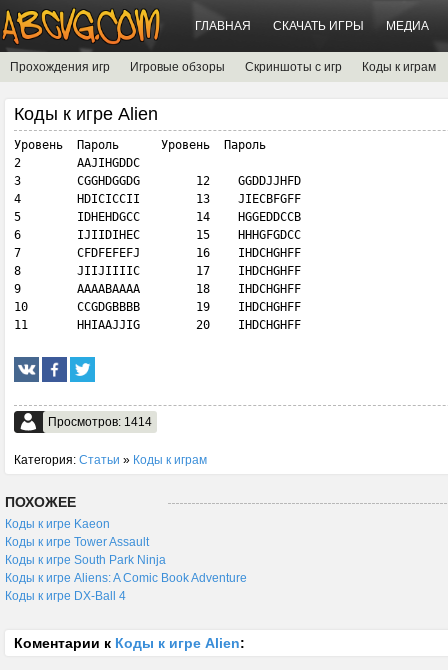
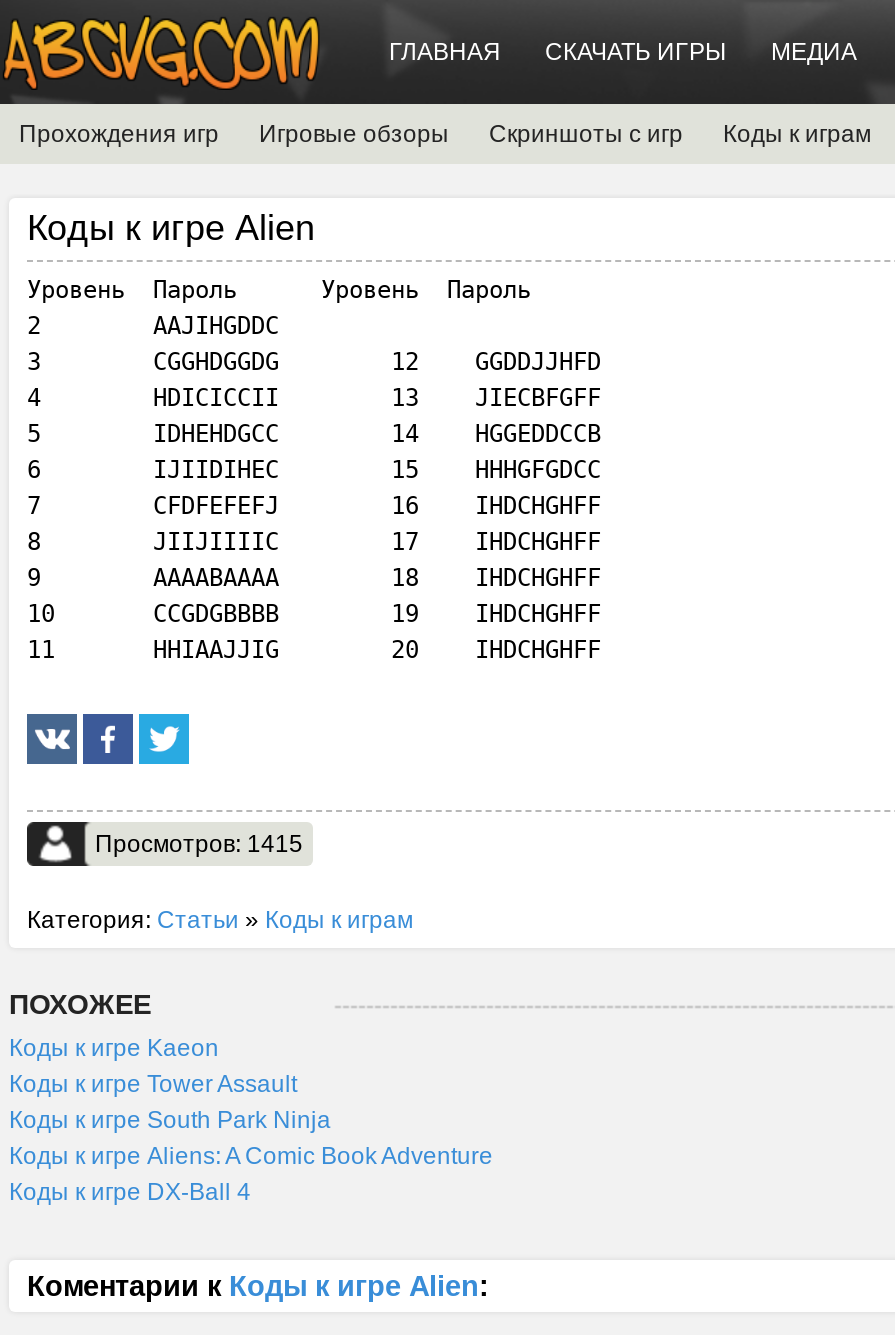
- Просмотров: 1414
+ Просмотров: 1415
